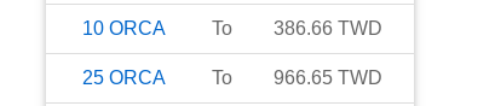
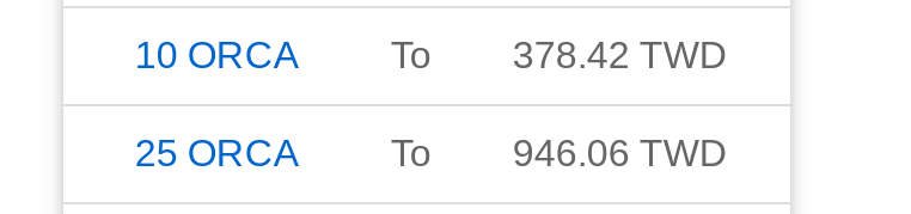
- To 386.66 TWD
+ To 378.42 TWD

- To 966.65 TWD
+ To 946.06 TWD
